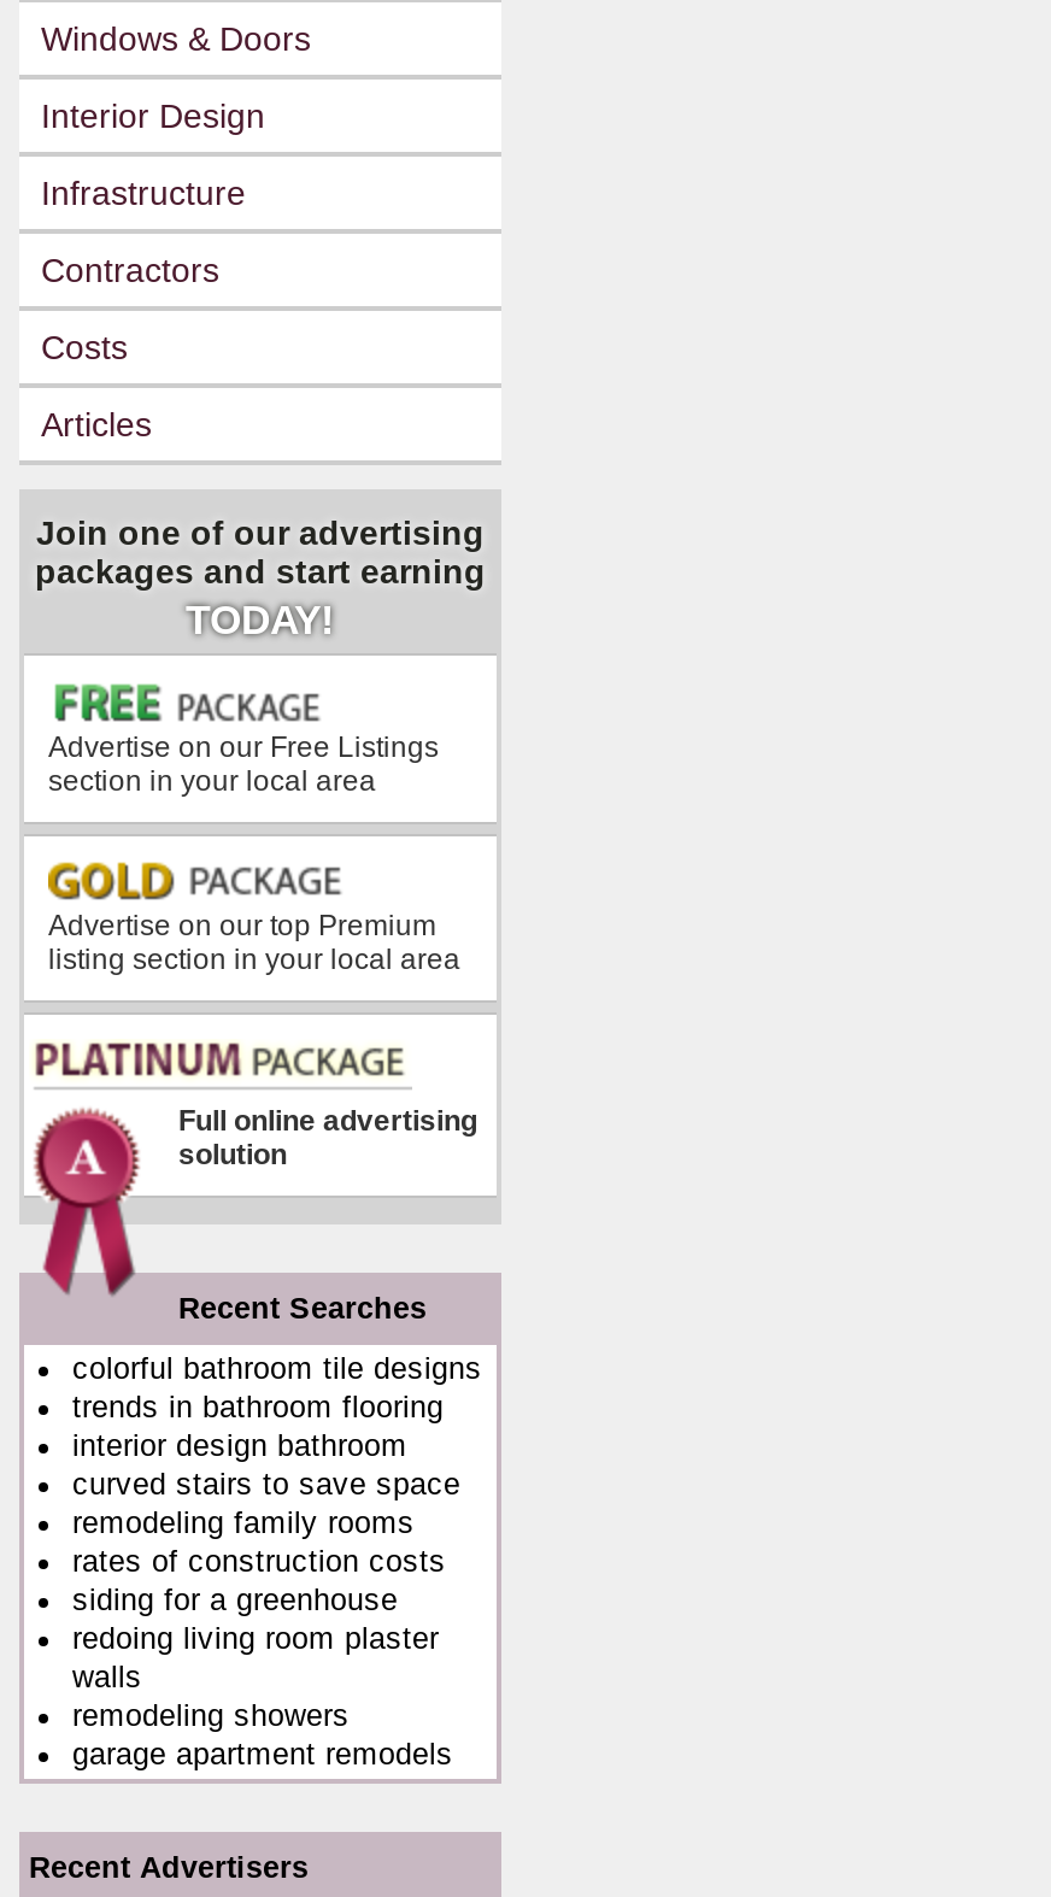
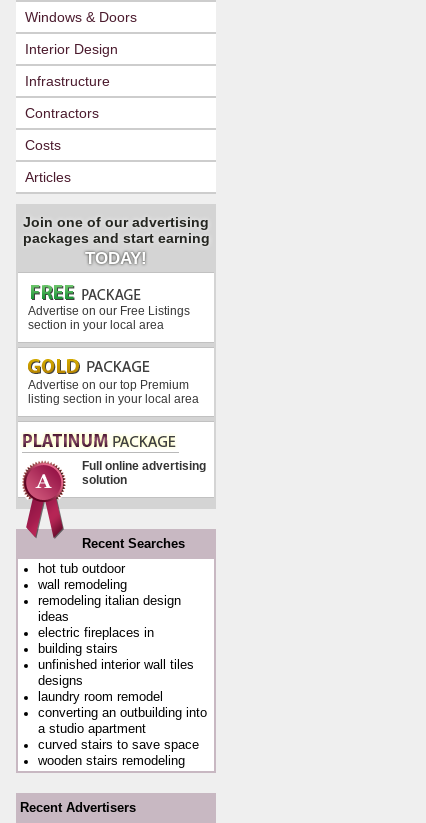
- colorful bathroom tile designs
- trends in bathroom flooring
- interior design bathroom
+ hot tub outdoor
+ wall remodeling
+ remodeling italian design
+ ideas
+ electric fireplaces in
+ building stairs
+ unfinished interior wall tiles
+ designs
+ laundry room remodel
+ converting an outbuilding into
+ a studio apartment

moved down: curved stairs to save space

- remodeling family rooms
- rates of construction costs
- siding for a greenhouse
- redoing living room plaster
- walls
- remodeling showers
- garage apartment remodels
+ wooden stairs remodeling
